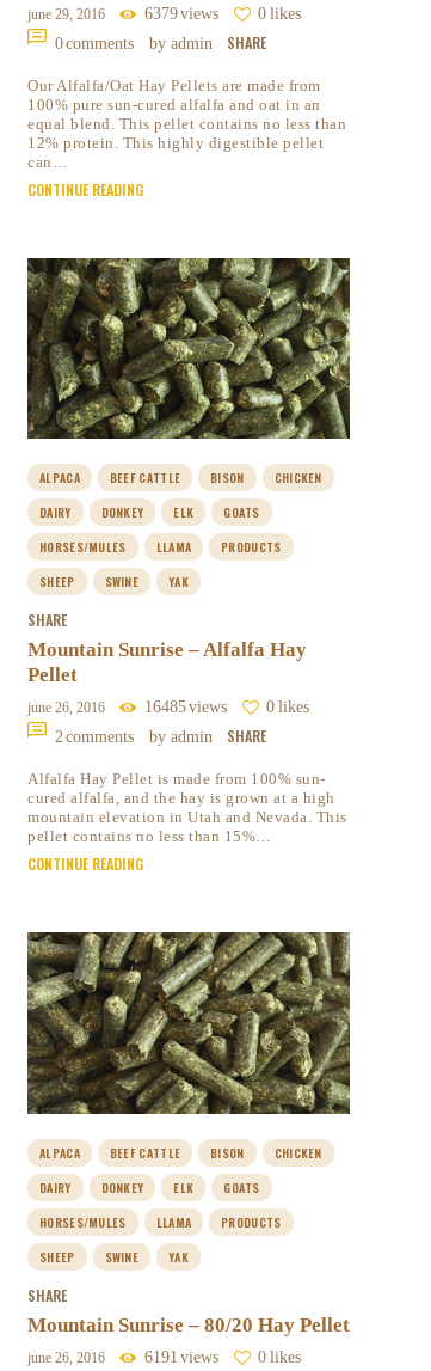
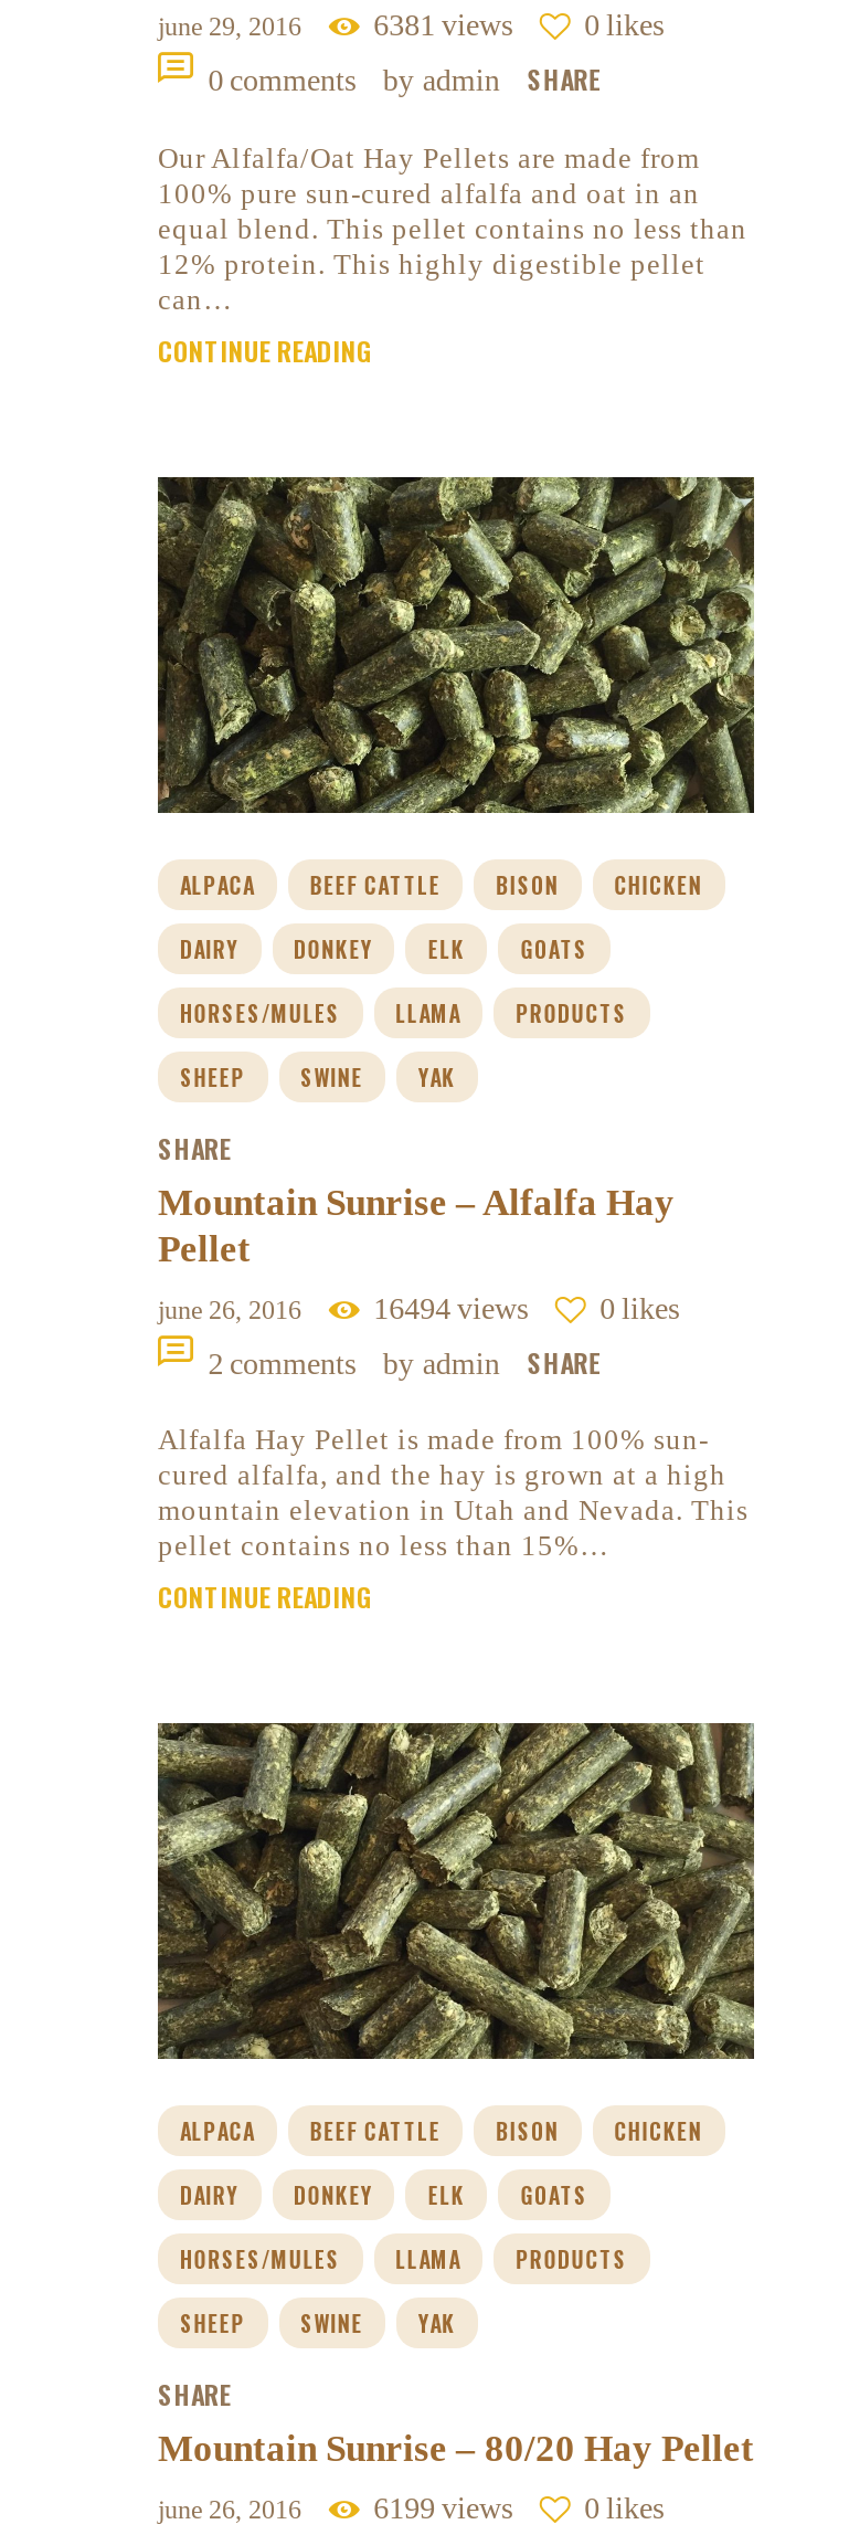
- 6379 views
+ 6381 views

- 16485 views
+ 16494 views

- 6191 views
+ 6199 views
